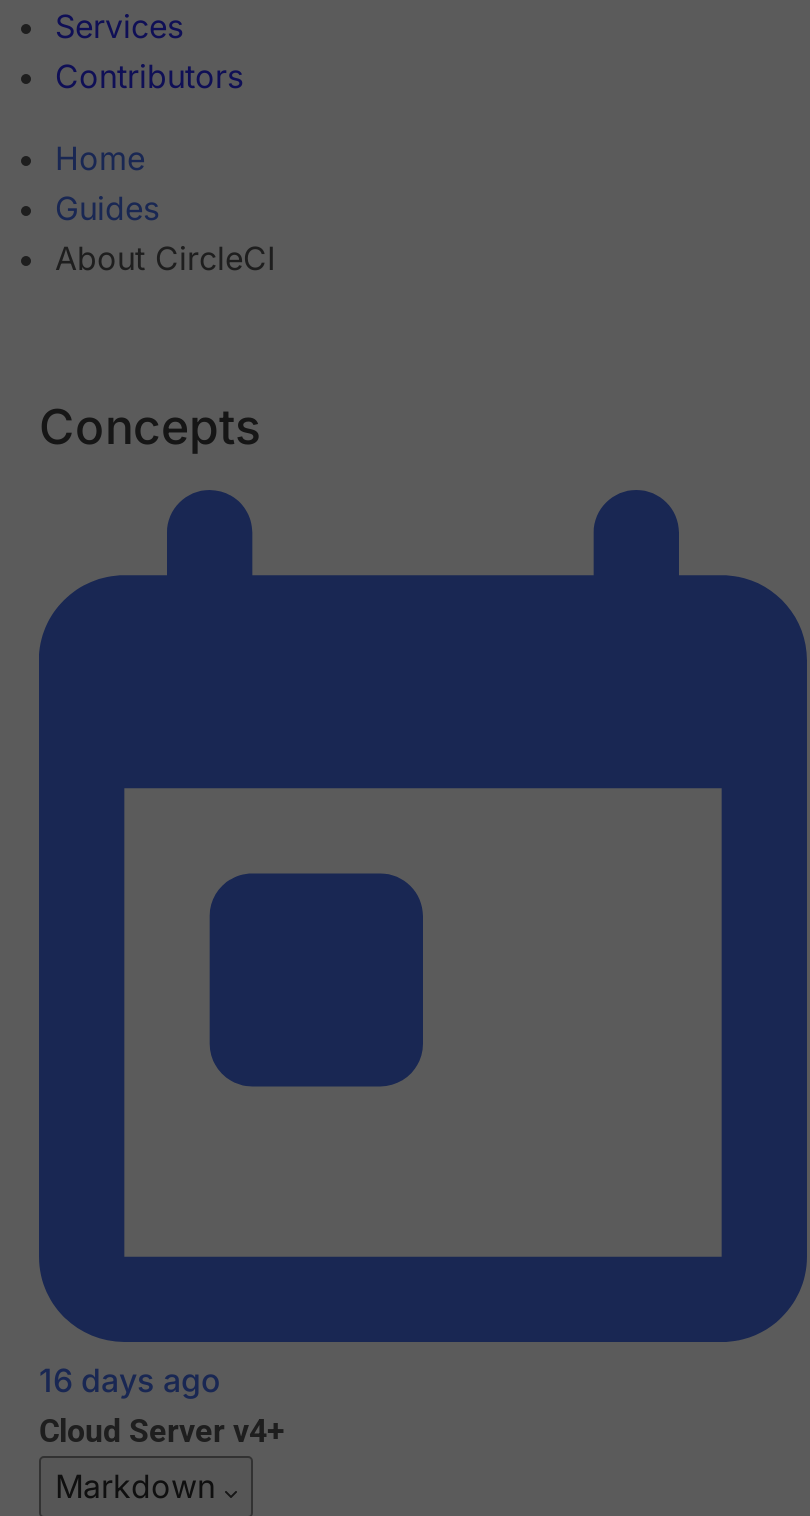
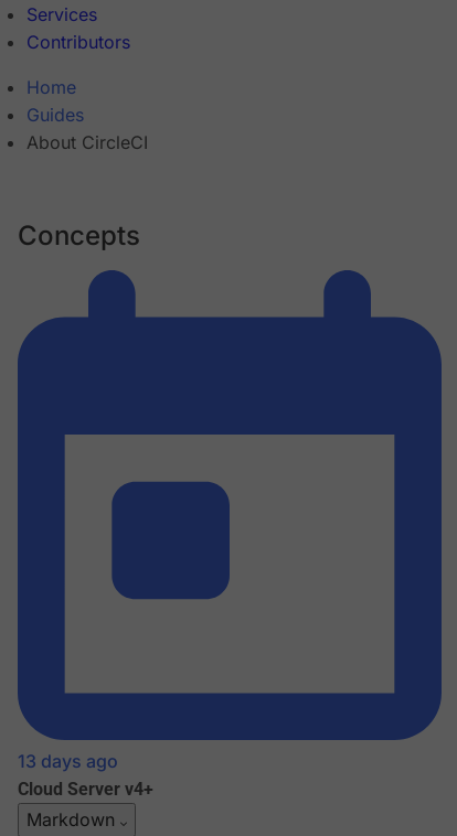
- 16 days ago
+ 13 days ago
